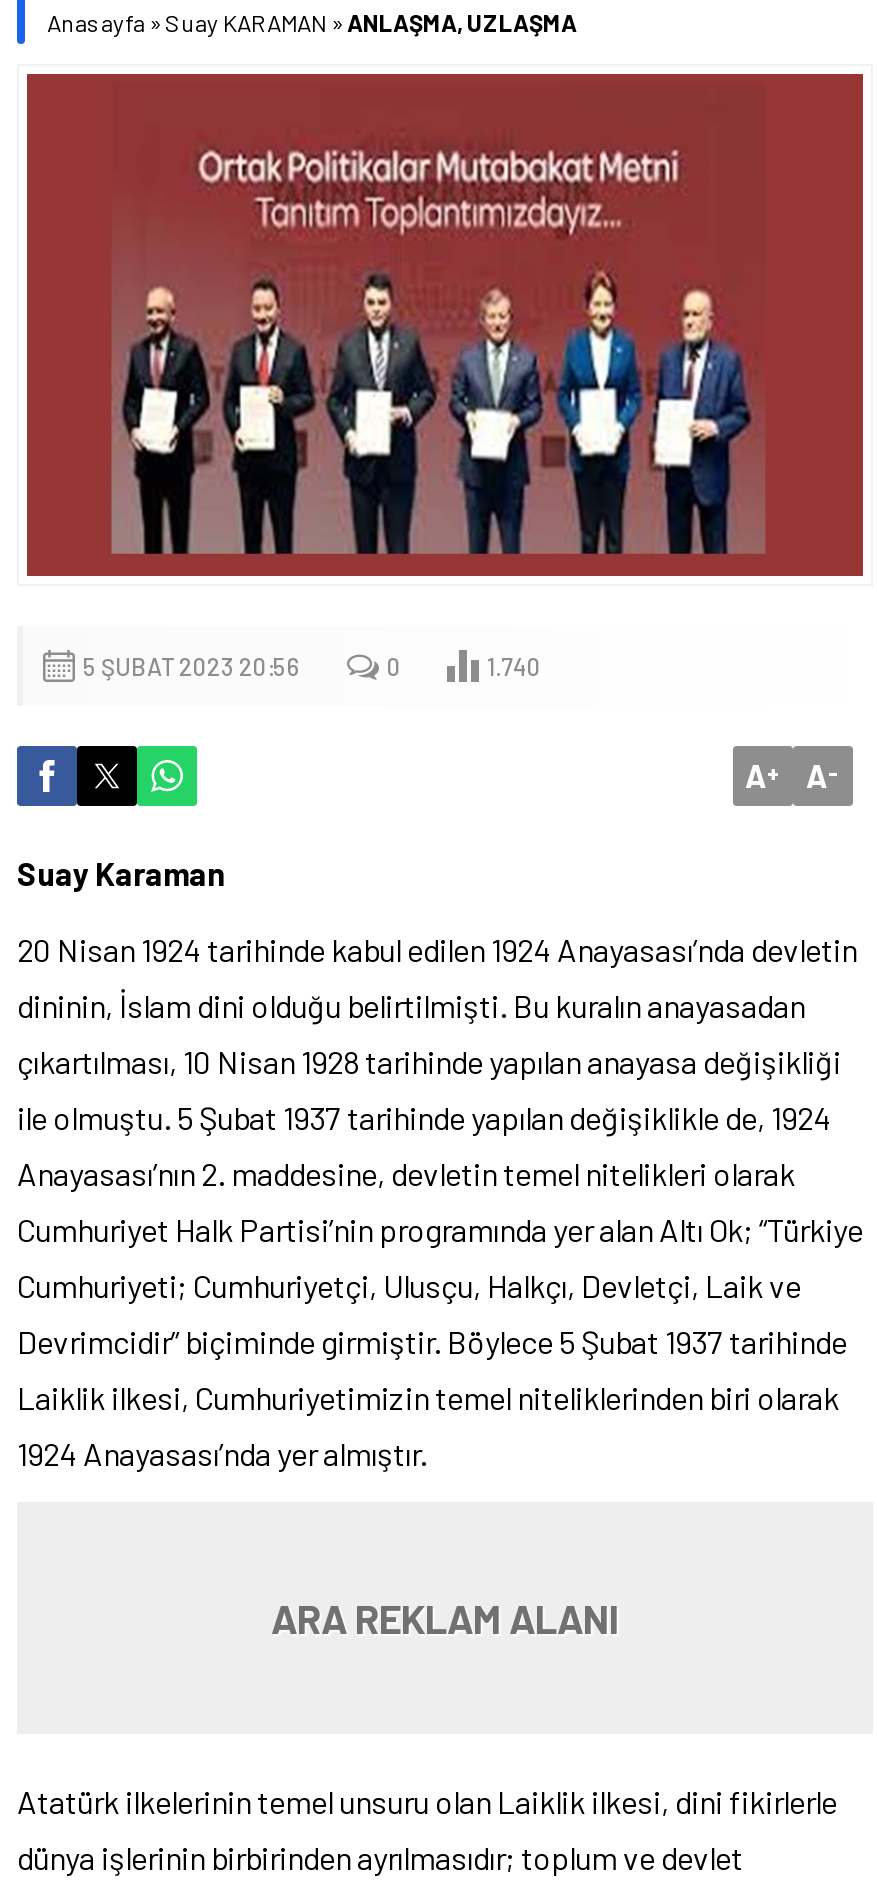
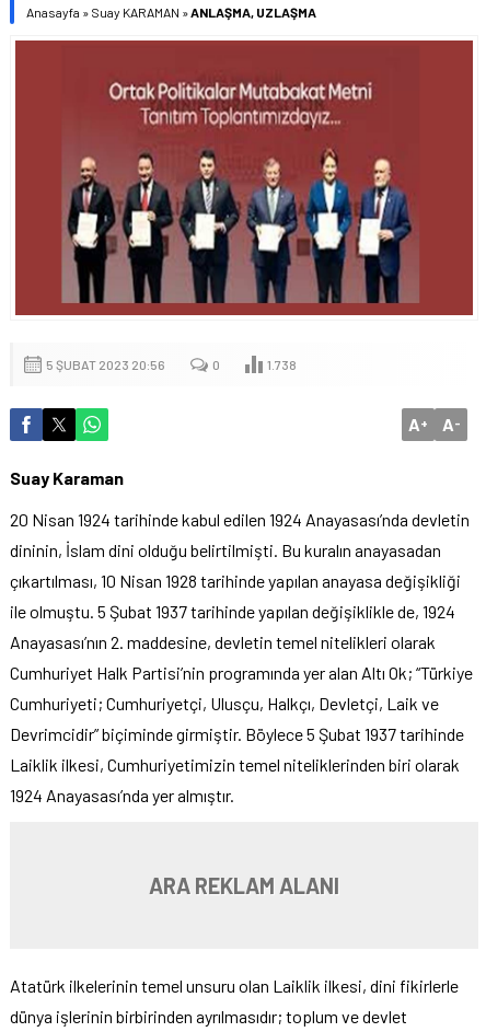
- 1.740
+ 1.738
